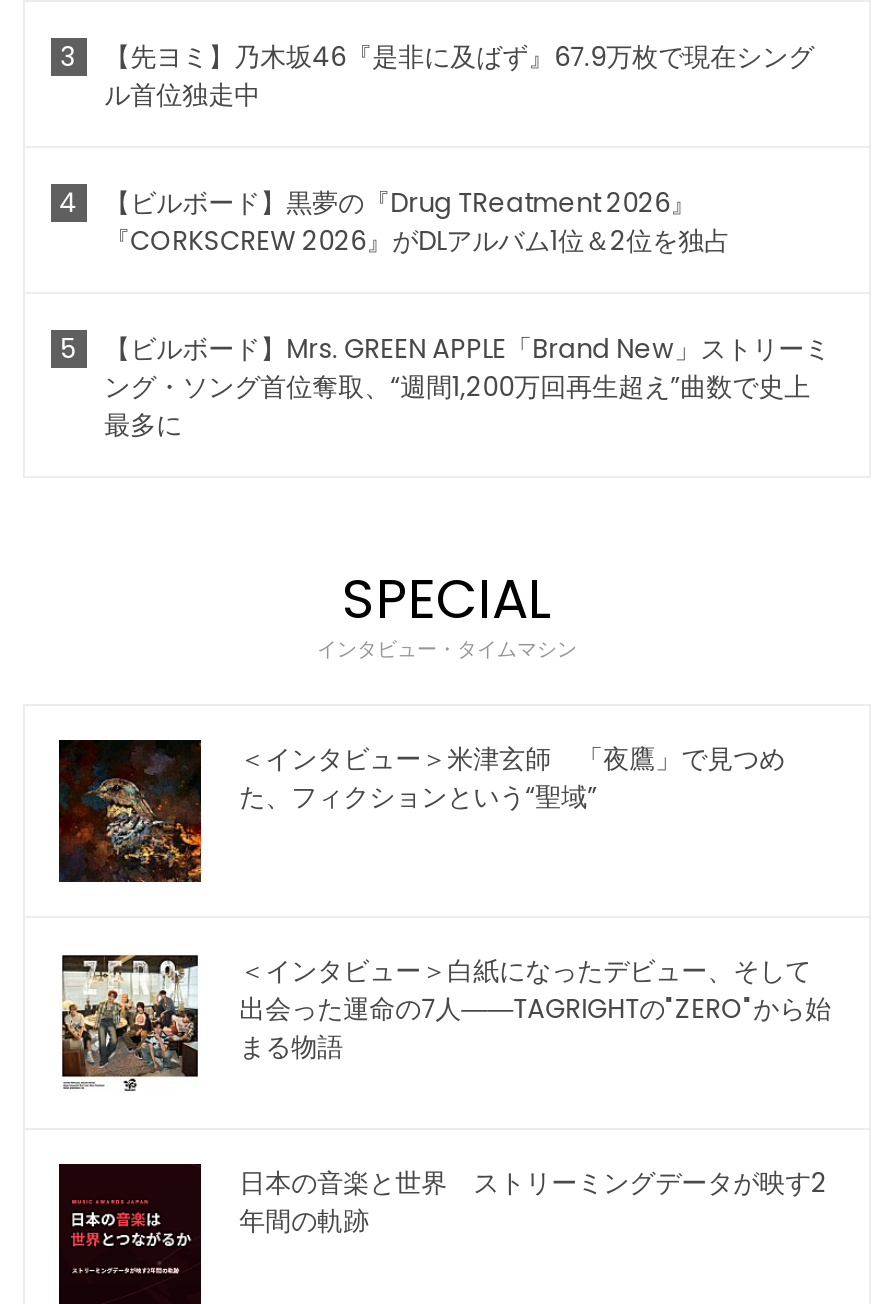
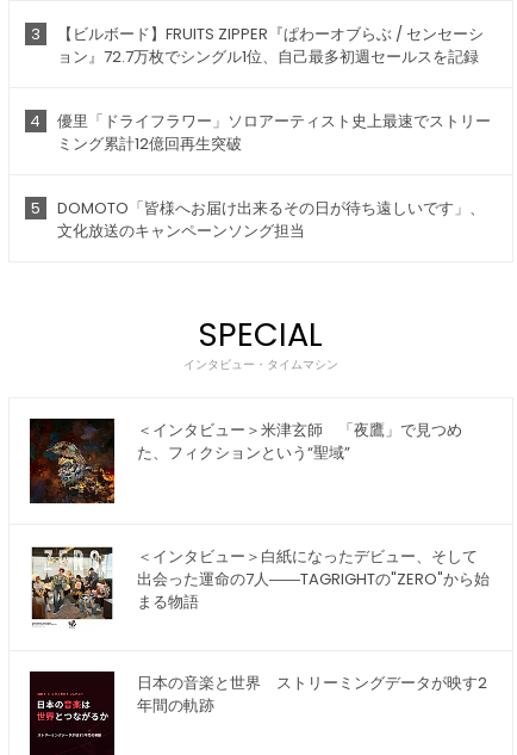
- 【先ヨミ】乃木坂46『是非に及ばず』67.9万枚で現在シング
- ル首位独走中
+ 【ビルボード】FRUITS ZIPPER『ぱわーオブらぶ / センセーシ
+ ョン』72.7万枚でシングル1位、自己最多初週セールスを記録

- 【ビルボード】黒夢の『Drug TReatment 2026』
- 『CORKSCREW 2026』がDLアルバム1位＆2位を独占
+ 優里「ドライフラワー」ソロアーティスト史上最速でストリー
+ ミング累計12億回再生突破

- 【ビルボード】Mrs. GREEN APPLE「Brand New」ストリーミ
- ング・ソング首位奪取、“週間1,200万回再生超え”曲数で史上
- 最多に
+ DOMOTO「皆様へお届け出来るその日が待ち遠しいです」、
+ 文化放送のキャンペーンソング担当
